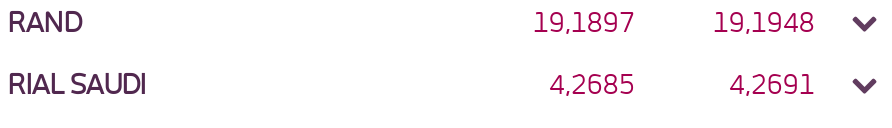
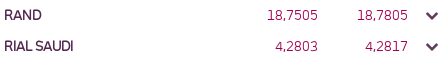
- 19,1897
+ 18,7505

- 19,1948
+ 18,7805

- 4,2685
+ 4,2803

- 4,2691
+ 4,2817
